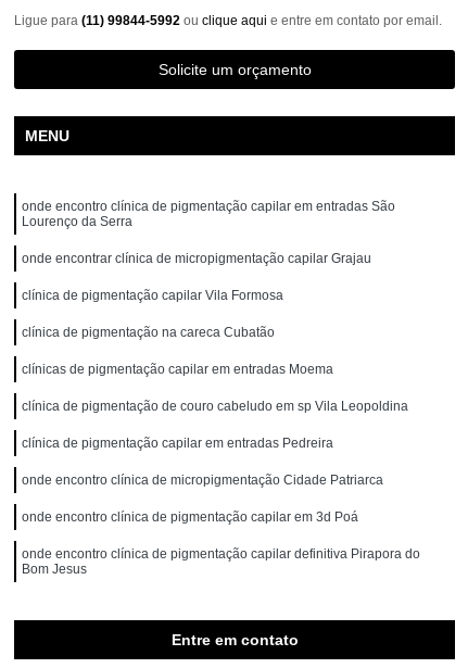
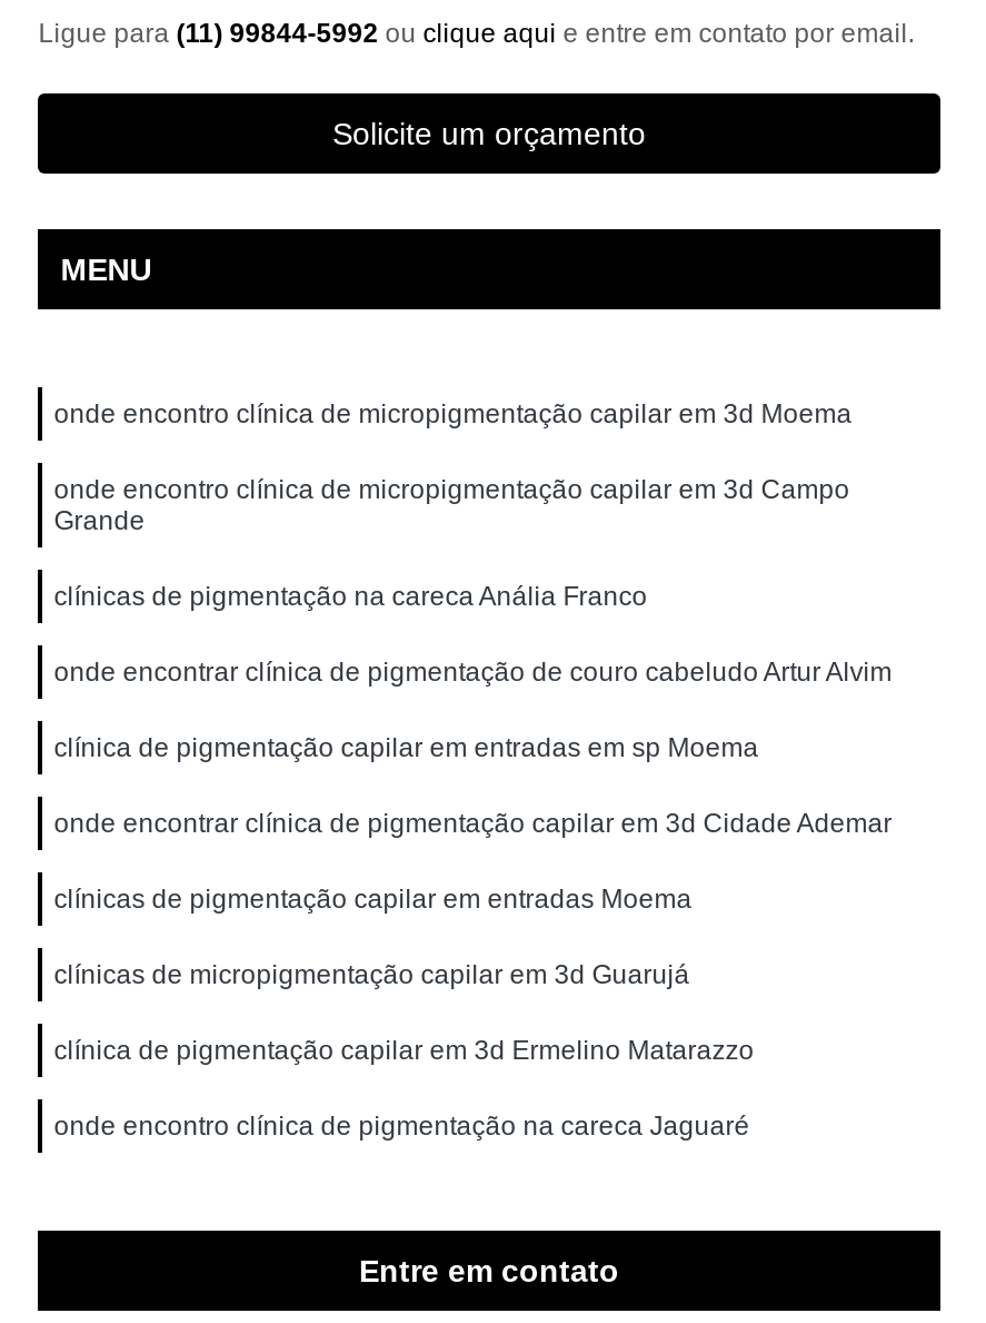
- onde encontro clínica de pigmentação capilar em entradas São
- Lourenço da Serra
- onde encontrar clínica de micropigmentação capilar Grajau
- clínica de pigmentação capilar Vila Formosa
- clínica de pigmentação na careca Cubatão
+ onde encontro clínica de micropigmentação capilar em 3d Moema
+ onde encontro clínica de micropigmentação capilar em 3d Campo
+ Grande
+ clínicas de pigmentação na careca Anália Franco
+ onde encontrar clínica de pigmentação de couro cabeludo Artur Alvim
+ clínica de pigmentação capilar em entradas em sp Moema
+ onde encontrar clínica de pigmentação capilar em 3d Cidade Ademar

moved down: clínicas de pigmentação capilar em entradas Moema

- clínica de pigmentação de couro cabeludo em sp Vila Leopoldina
- clínica de pigmentação capilar em entradas Pedreira
- onde encontro clínica de micropigmentação Cidade Patriarca
- onde encontro clínica de pigmentação capilar em 3d Poá
- onde encontro clínica de pigmentação capilar definitiva Pirapora do
- Bom Jesus
+ clínicas de micropigmentação capilar em 3d Guarujá
+ clínica de pigmentação capilar em 3d Ermelino Matarazzo
+ onde encontro clínica de pigmentação na careca Jaguaré
